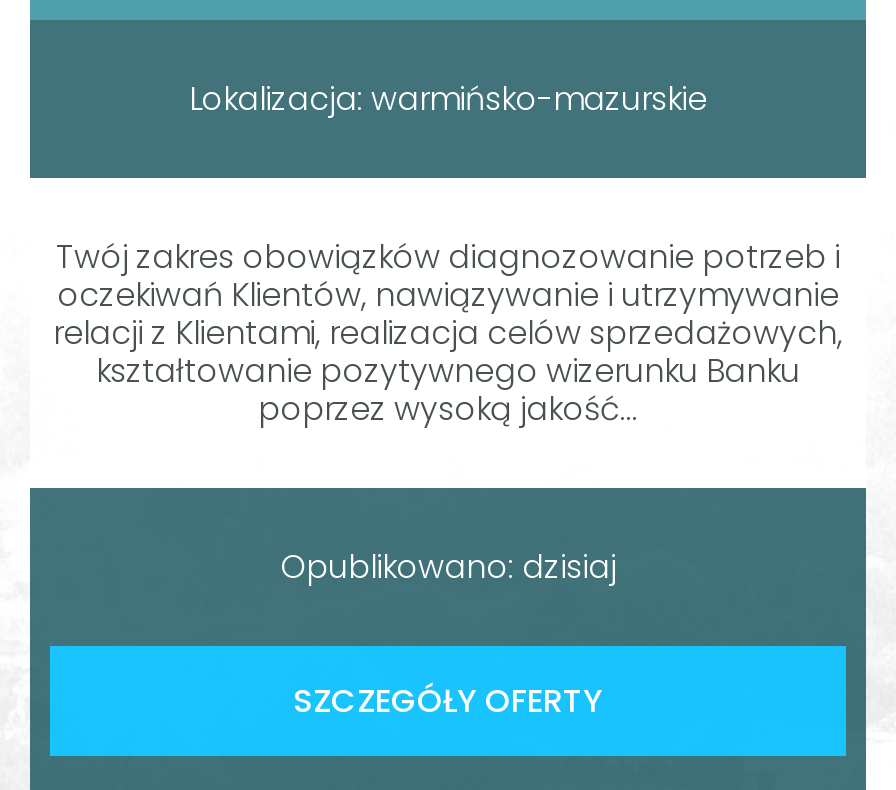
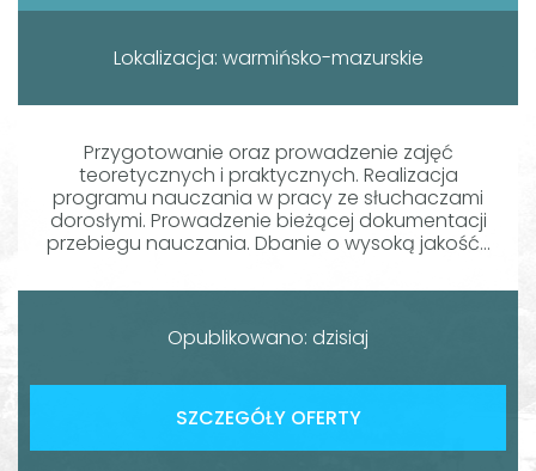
- Twój zakres obowiązków diagnozowanie potrzeb i
- oczekiwań Klientów, nawiązywanie i utrzymywanie
- relacji z Klientami, realizacja celów sprzedażowych,
- kształtowanie pozytywnego wizerunku Banku
- poprzez wysoką jakość...
+ Przygotowanie oraz prowadzenie zajęć
+ teoretycznych i praktycznych. Realizacja
+ programu nauczania w pracy ze słuchaczami
+ dorosłymi. Prowadzenie bieżącej dokumentacji
+ przebiegu nauczania. Dbanie o wysoką jakość...
